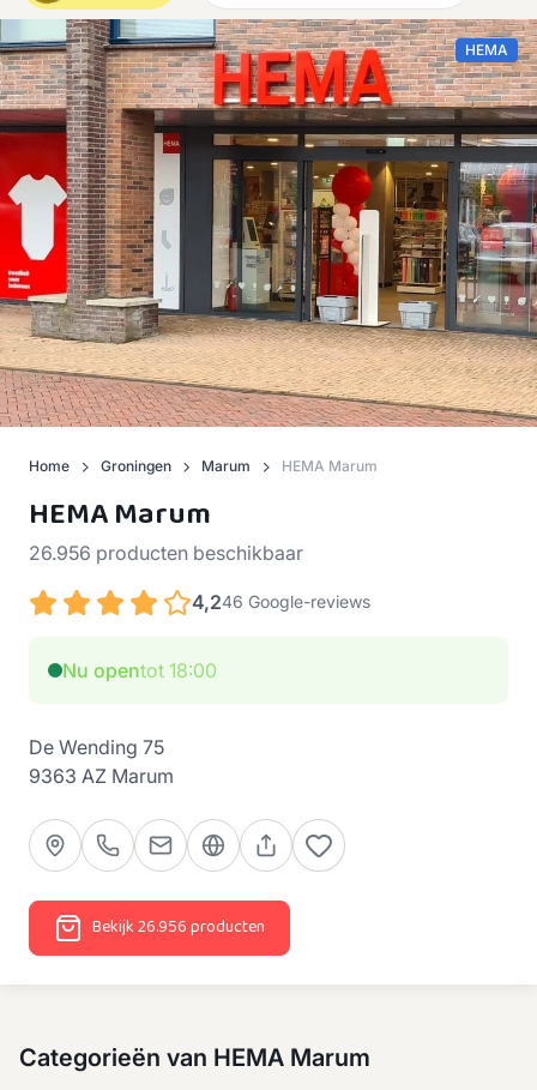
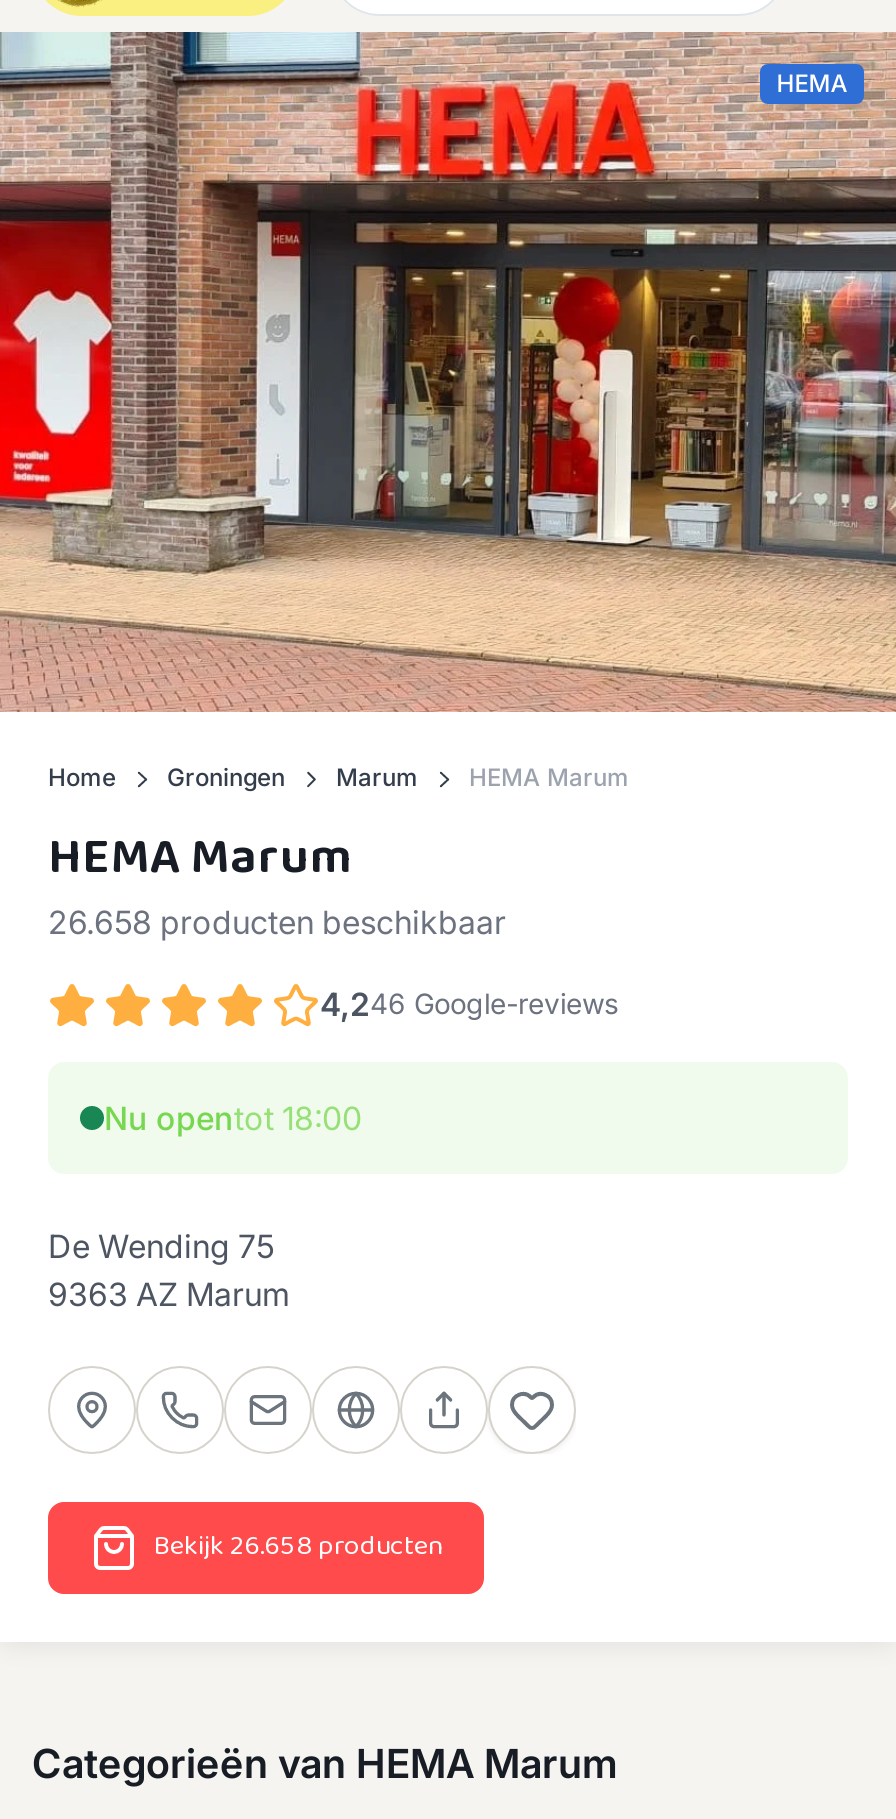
- 26.956 producten beschikbaar
+ 26.658 producten beschikbaar

- Bekijk 26.956 producten
+ Bekijk 26.658 producten
